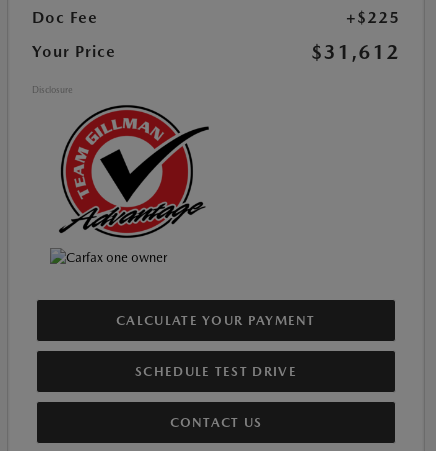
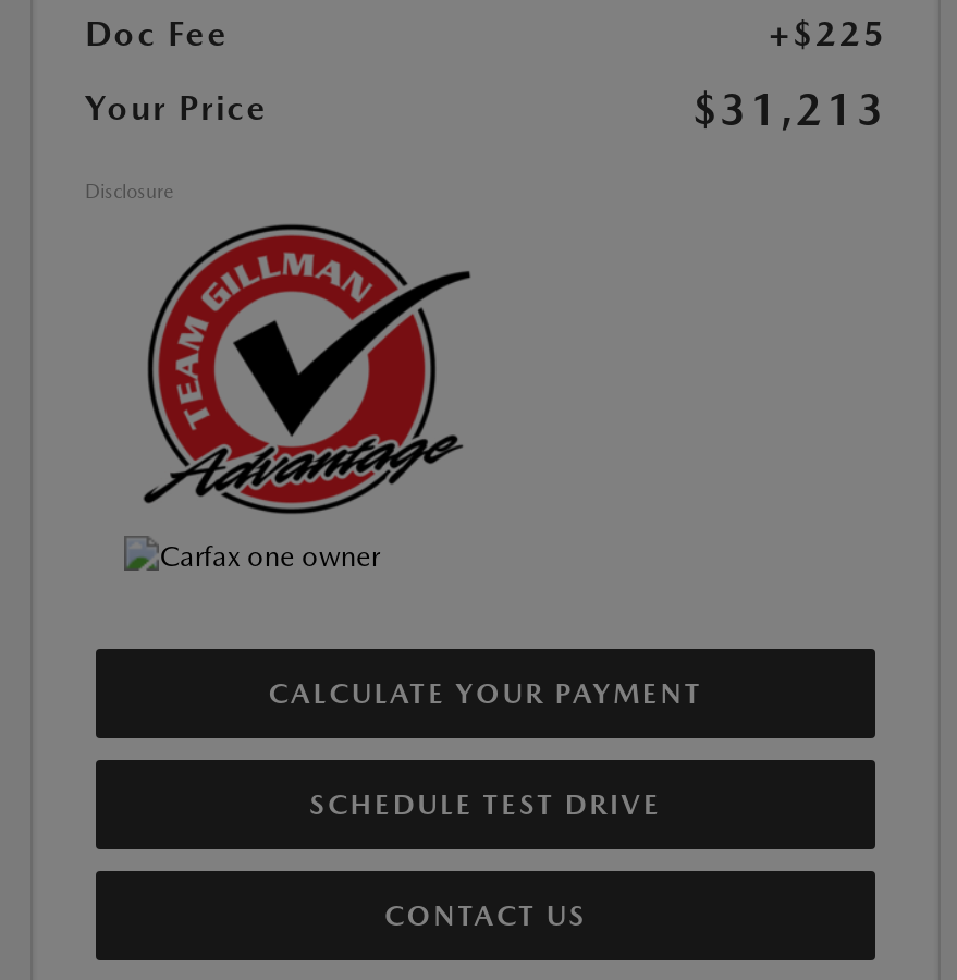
- $31,612
+ $31,213
